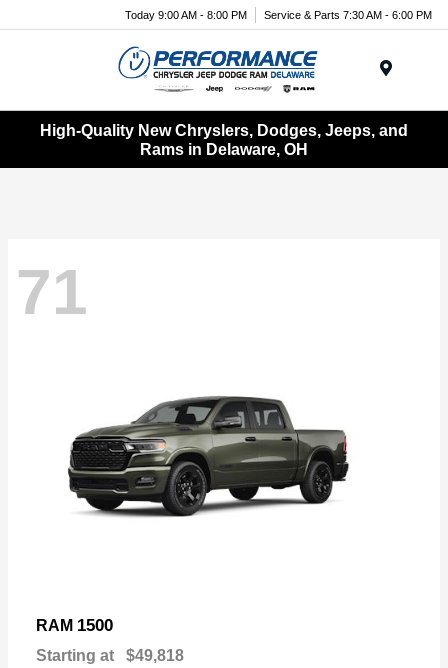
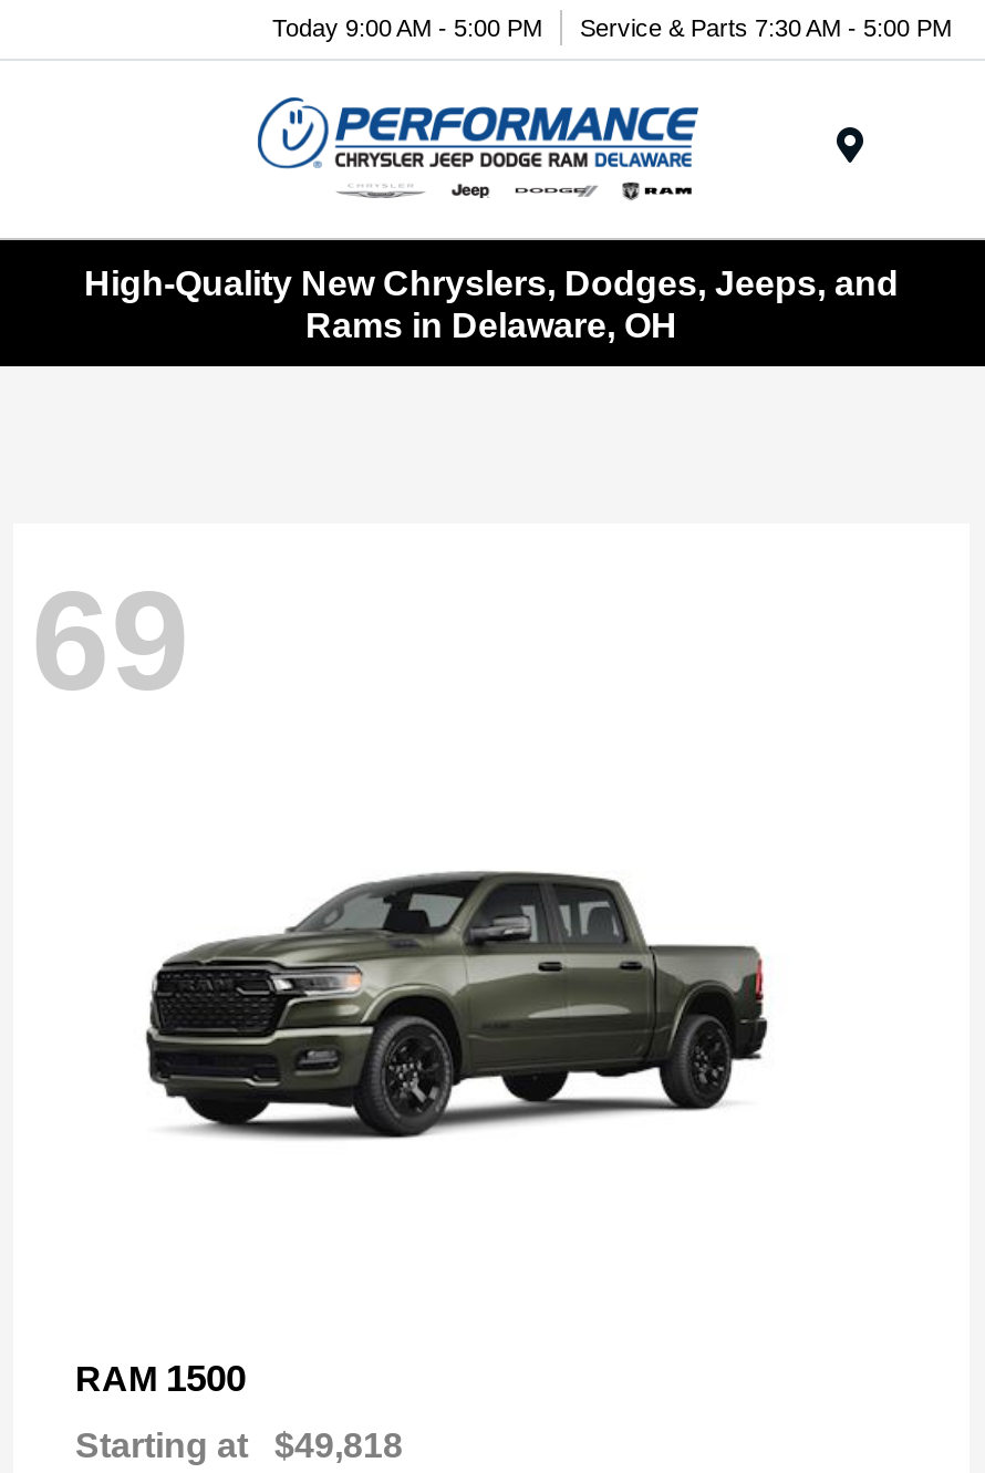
- Today 9:00 AM - 8:00 PM
+ Today 9:00 AM - 5:00 PM

- Service & Parts 7:30 AM - 6:00 PM
+ Service & Parts 7:30 AM - 5:00 PM

- 71
+ 69
